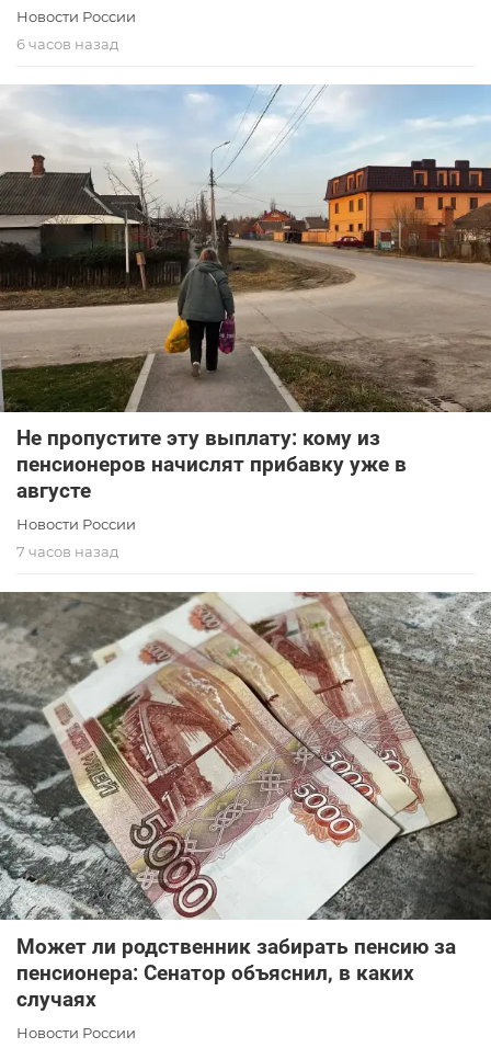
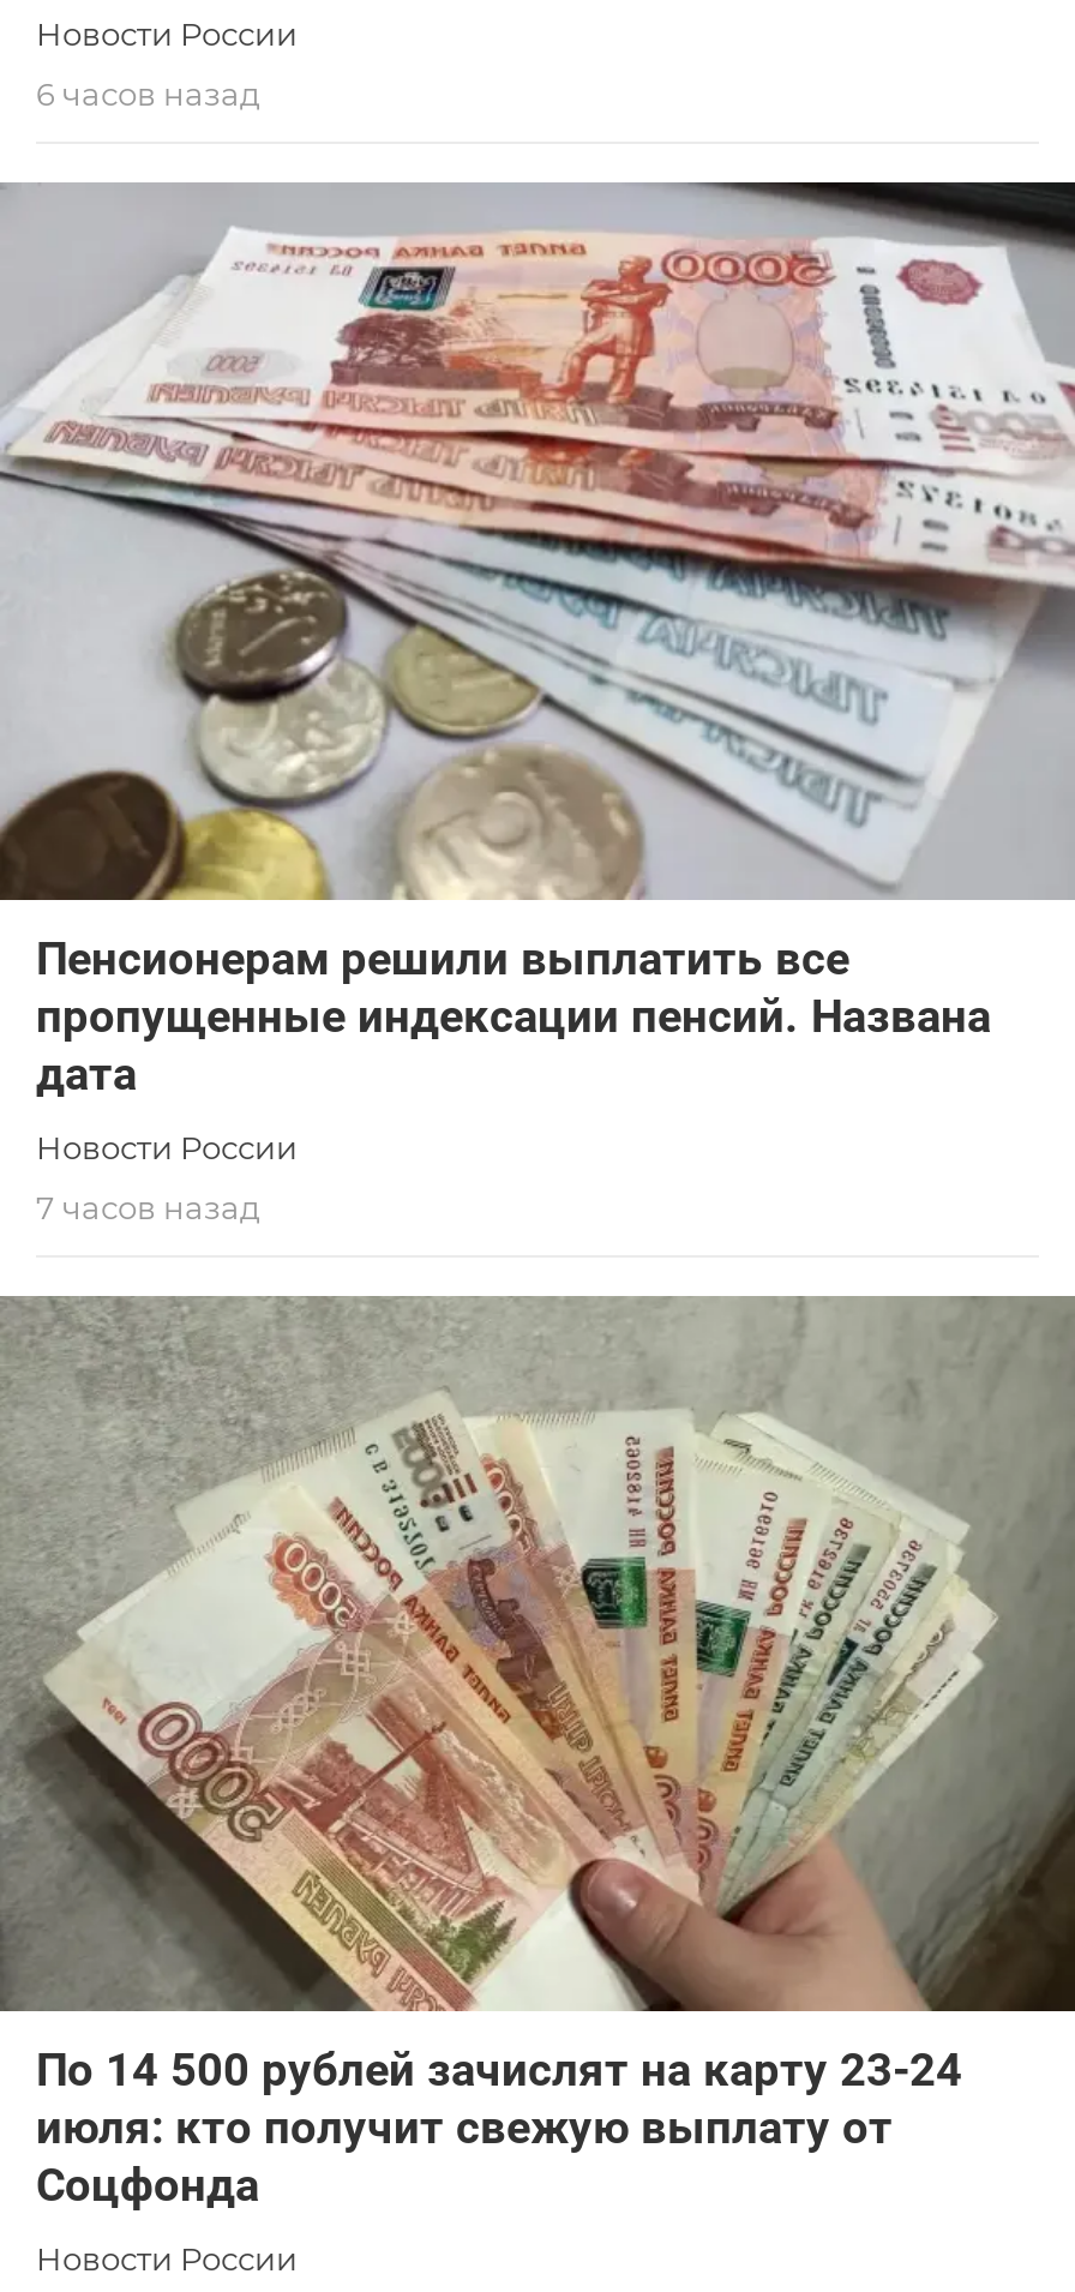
- [image]
- Не пропустите эту выплату: кому из
- пенсионеров начислят прибавку уже в
- августе
+ [image]
+ Пенсионерам решили выплатить все
+ пропущенные индексации пенсий. Названа
+ дата

- [image]
- Может ли родственник забирать пенсию за
- пенсионера: Сенатор объяснил, в каких
- случаях
+ [image]
+ По 14 500 рублей зачислят на карту 23-24
+ июля: кто получит свежую выплату от
+ Соцфонда
